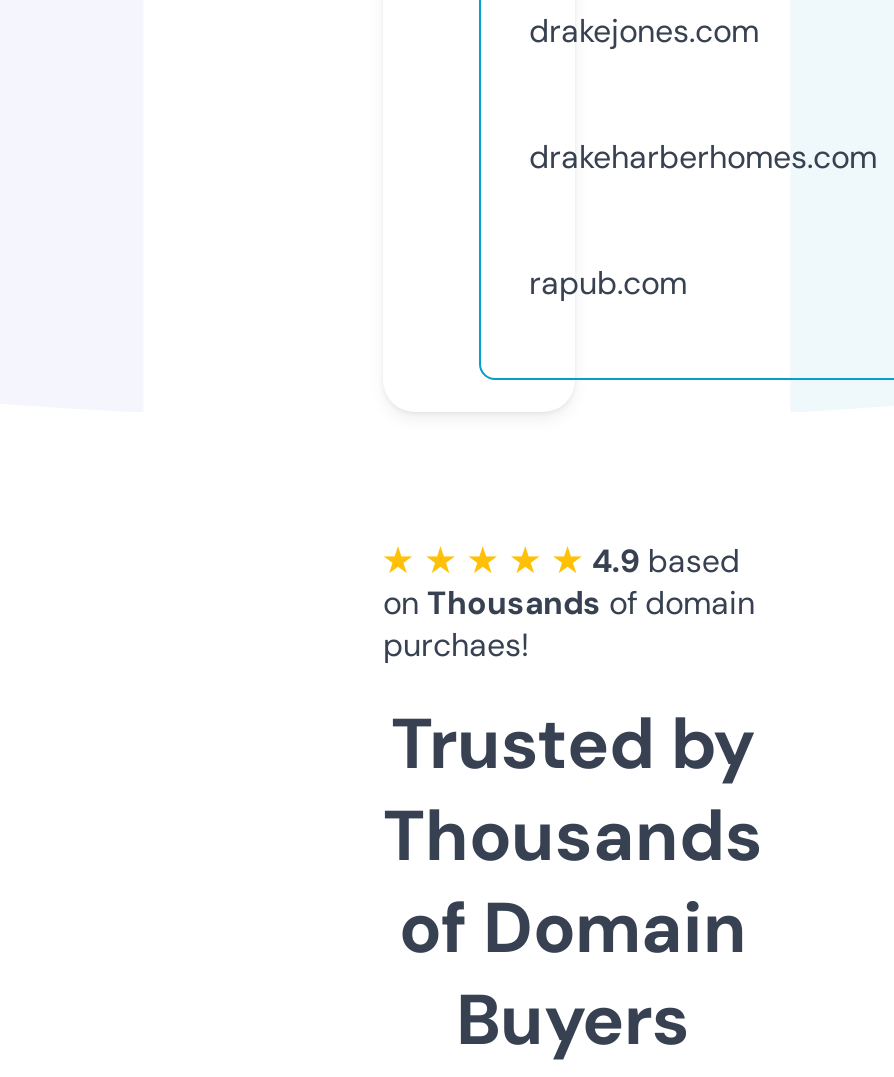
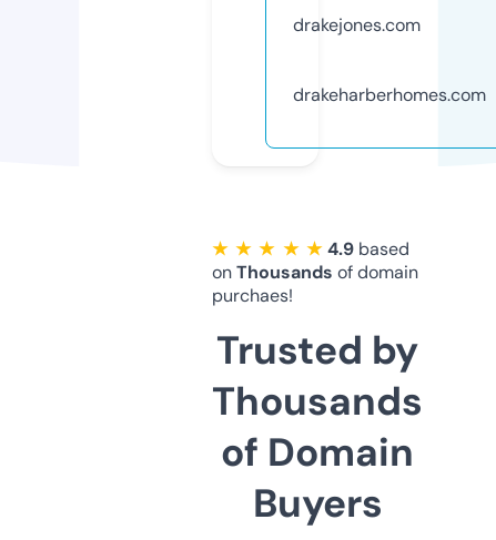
- rapub.com
